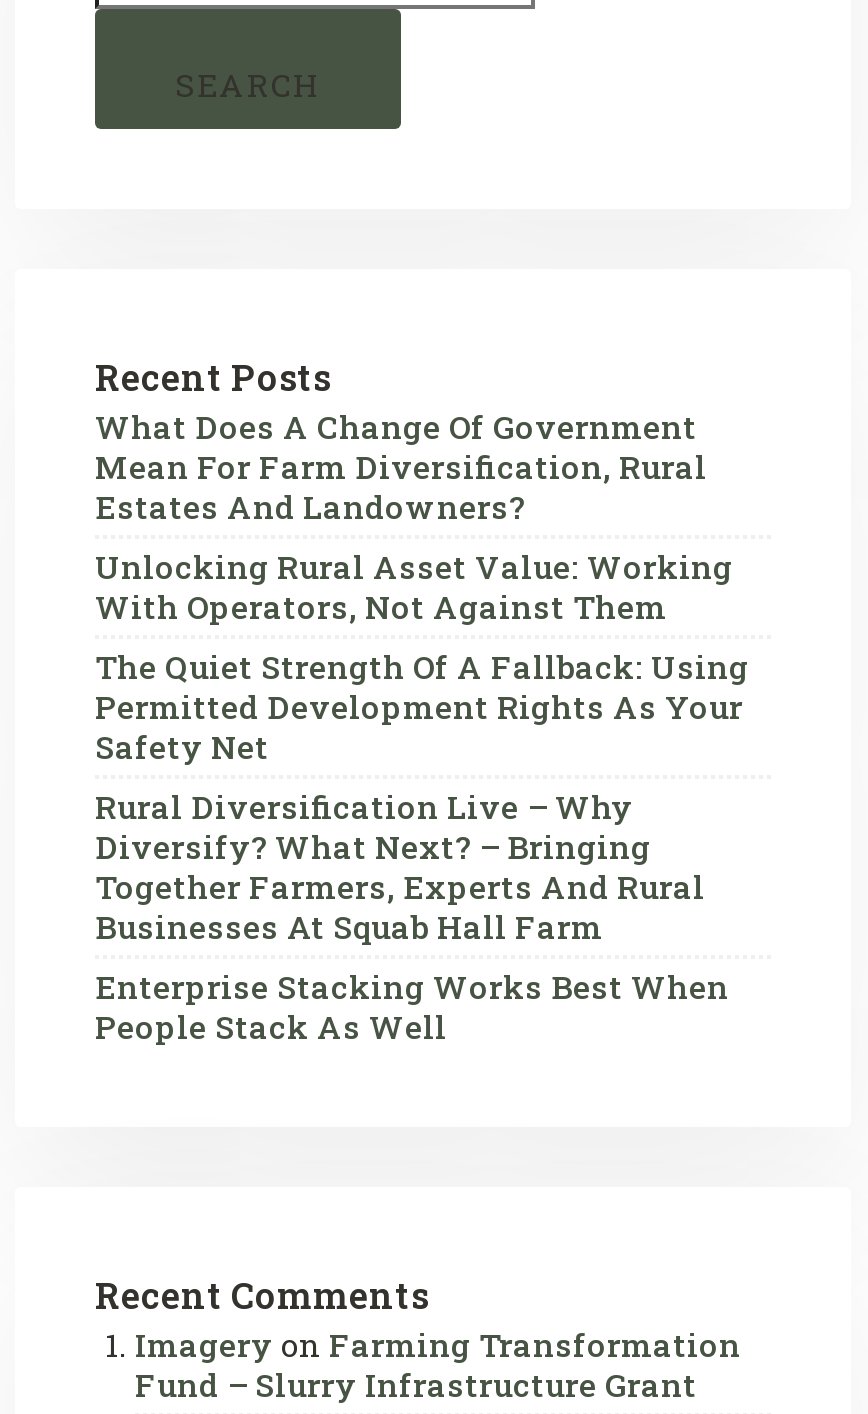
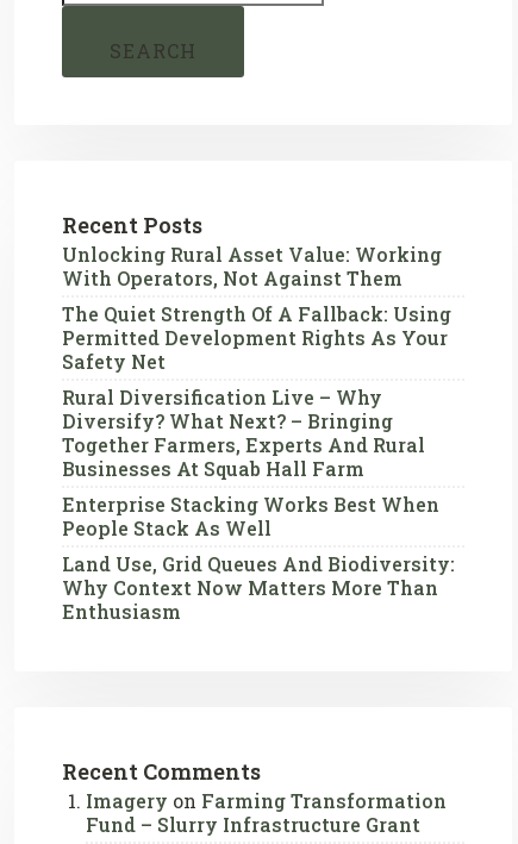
- What Does A Change Of Government
- Mean For Farm Diversification, Rural
- Estates And Landowners?

moved up: Unlocking Rural Asset Value: Working | With Operators, Not Against Them | The Quiet Strength Of A Fallback: Using | ... | Enterprise Stacking Works Best When | People Stack As Well

+ Land Use, Grid Queues And Biodiversity:
+ Why Context Now Matters More Than
+ Enthusiasm
